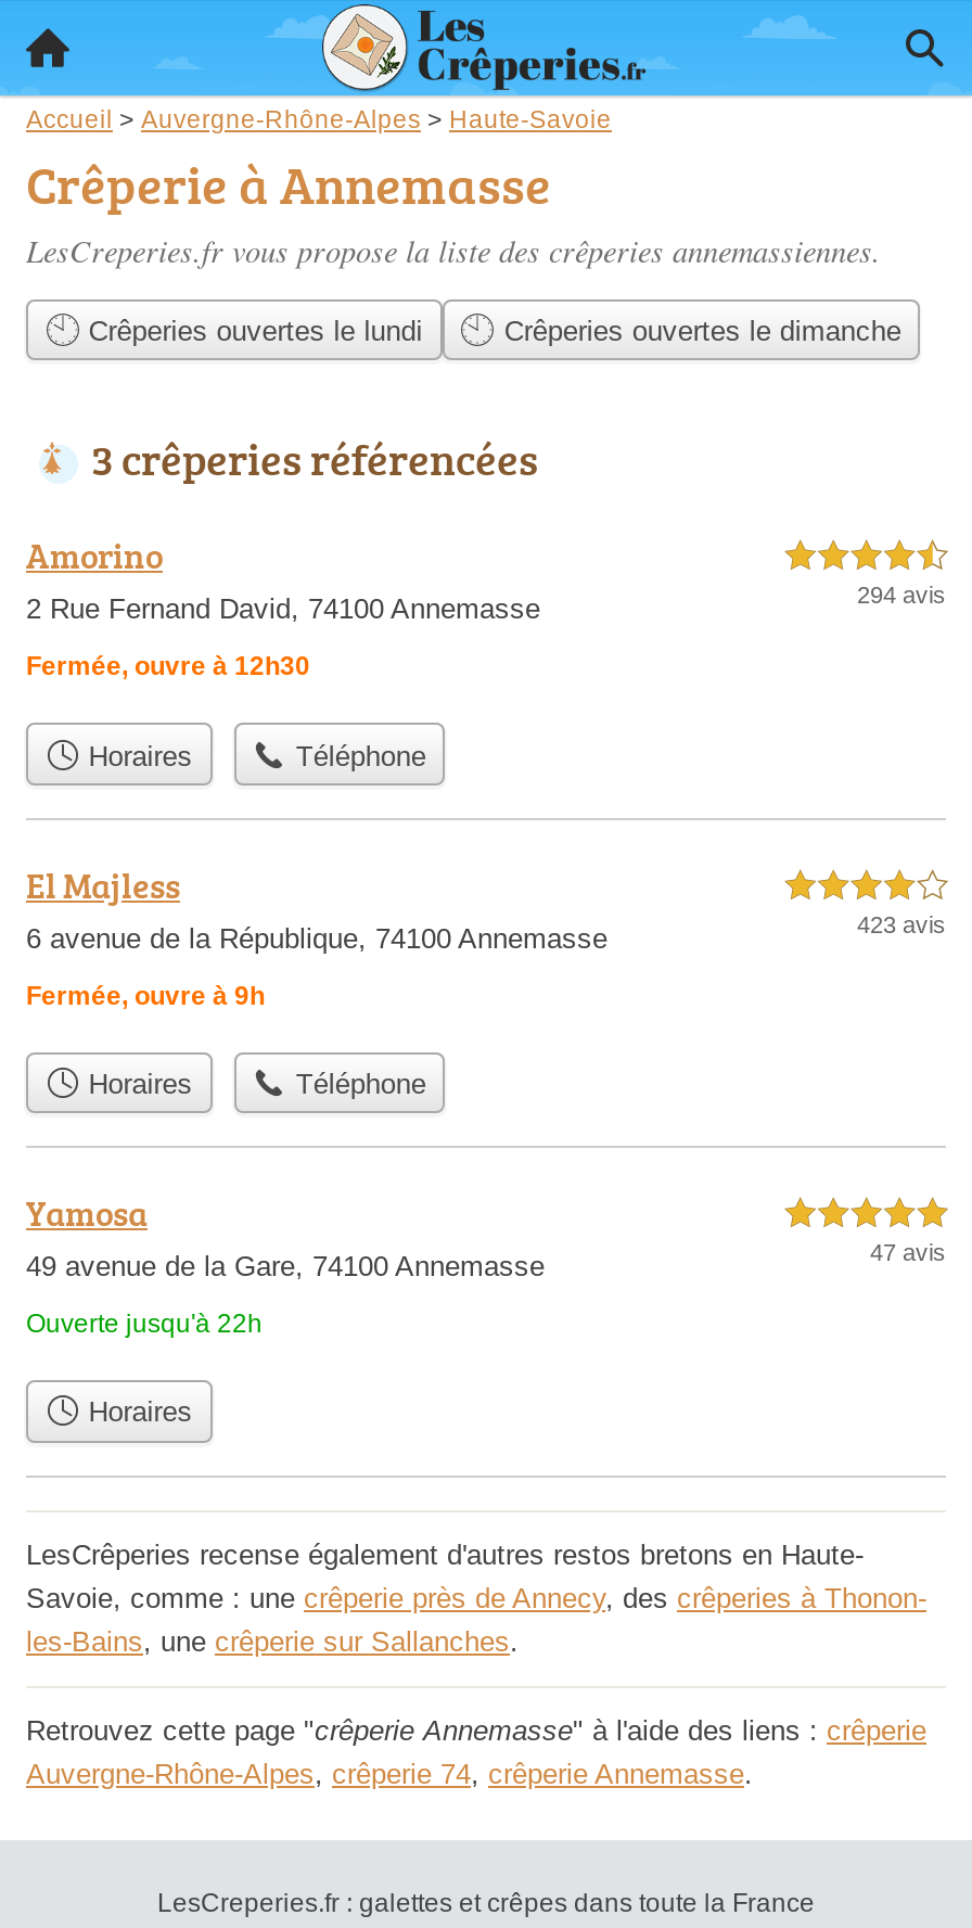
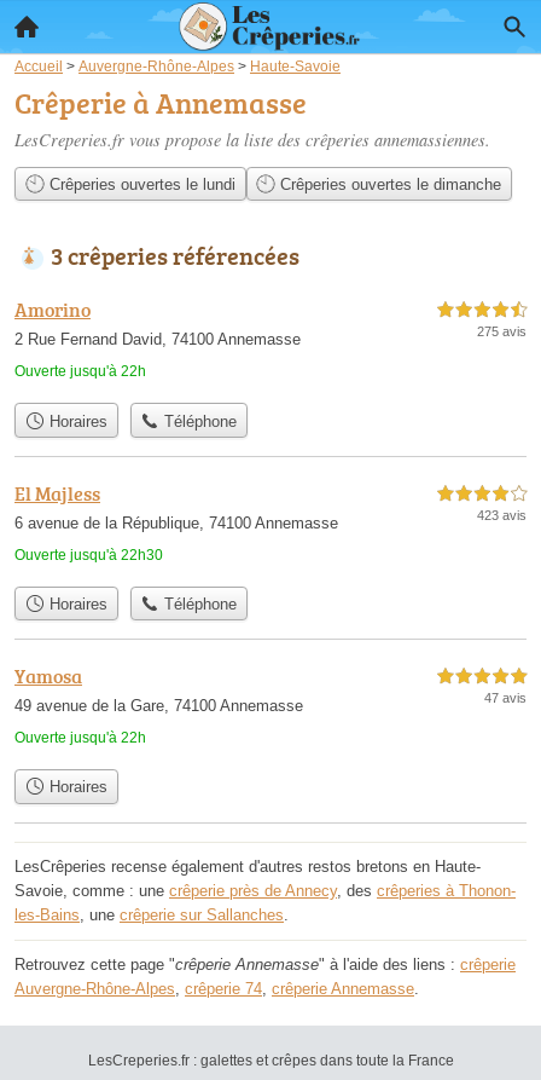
- 294 avis
+ 275 avis

- Fermée, ouvre à 12h30
+ Ouverte jusqu'à 22h

- Fermée, ouvre à 9h
+ Ouverte jusqu'à 22h30
